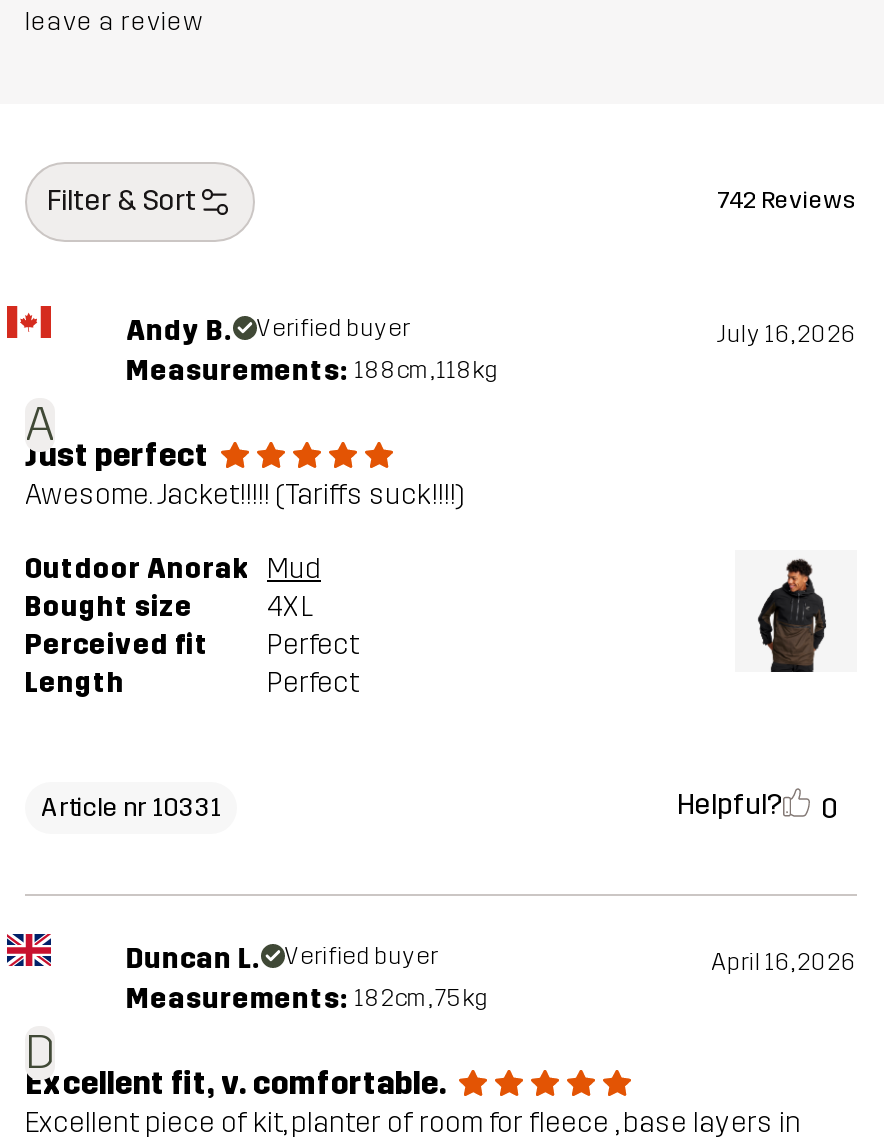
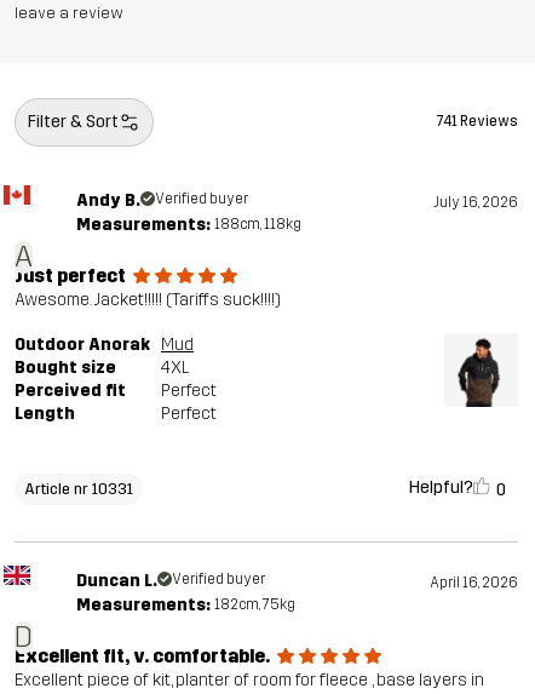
- 742 Reviews
+ 741 Reviews
